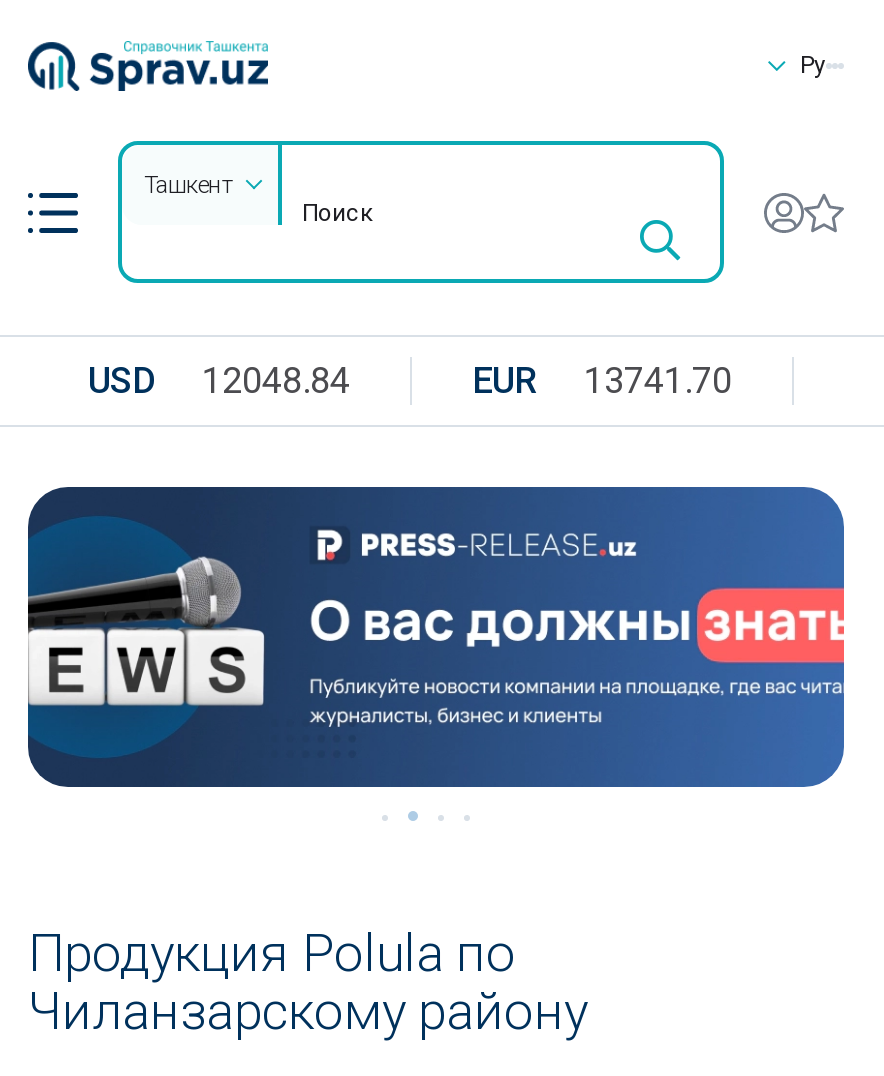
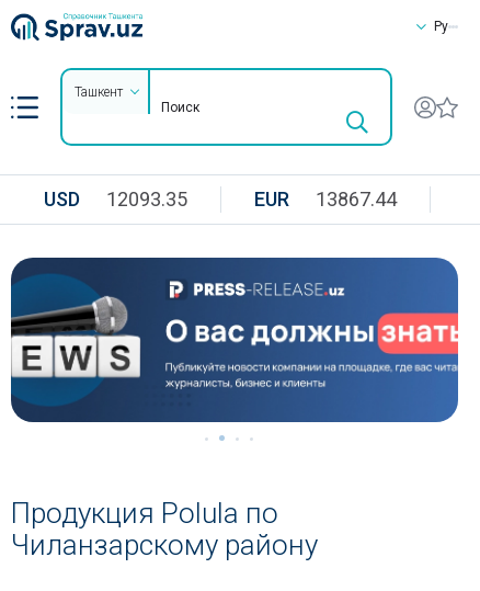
- USD 12048.84
+ USD 12093.35

- EUR 13741.70
+ EUR 13867.44
